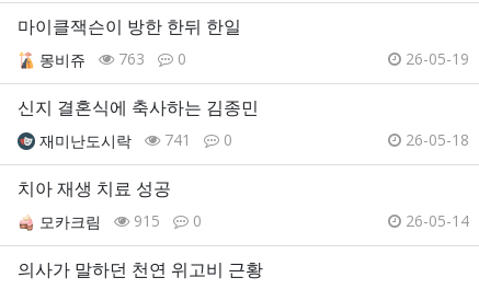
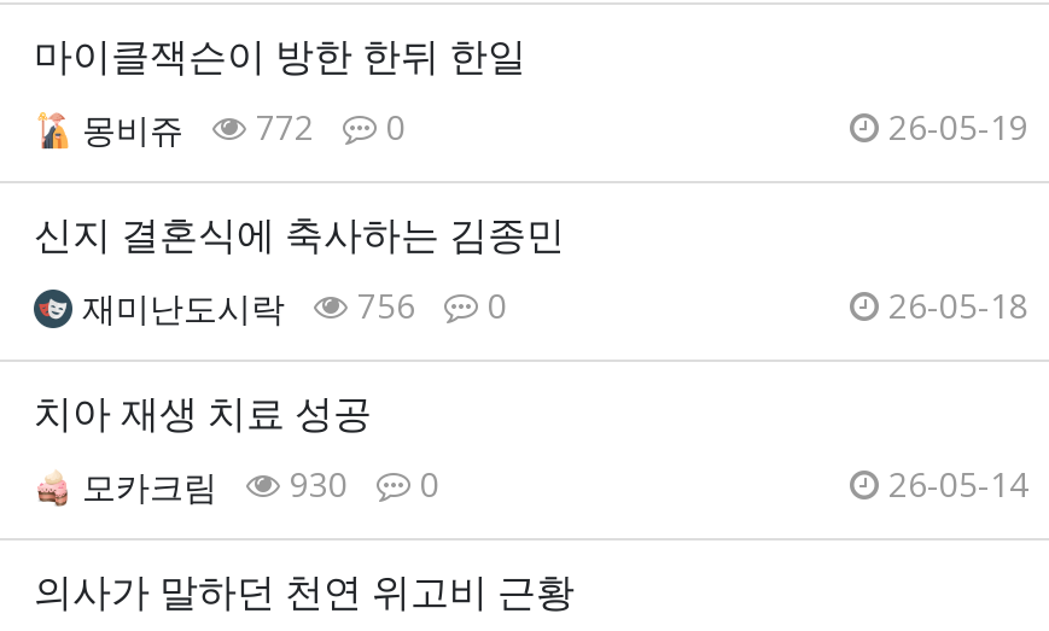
- 몽비쥬 763 0
+ 몽비쥬 772 0

- 재미난도시락 741 0
+ 재미난도시락 756 0

- 모카크림 915 0
+ 모카크림 930 0
